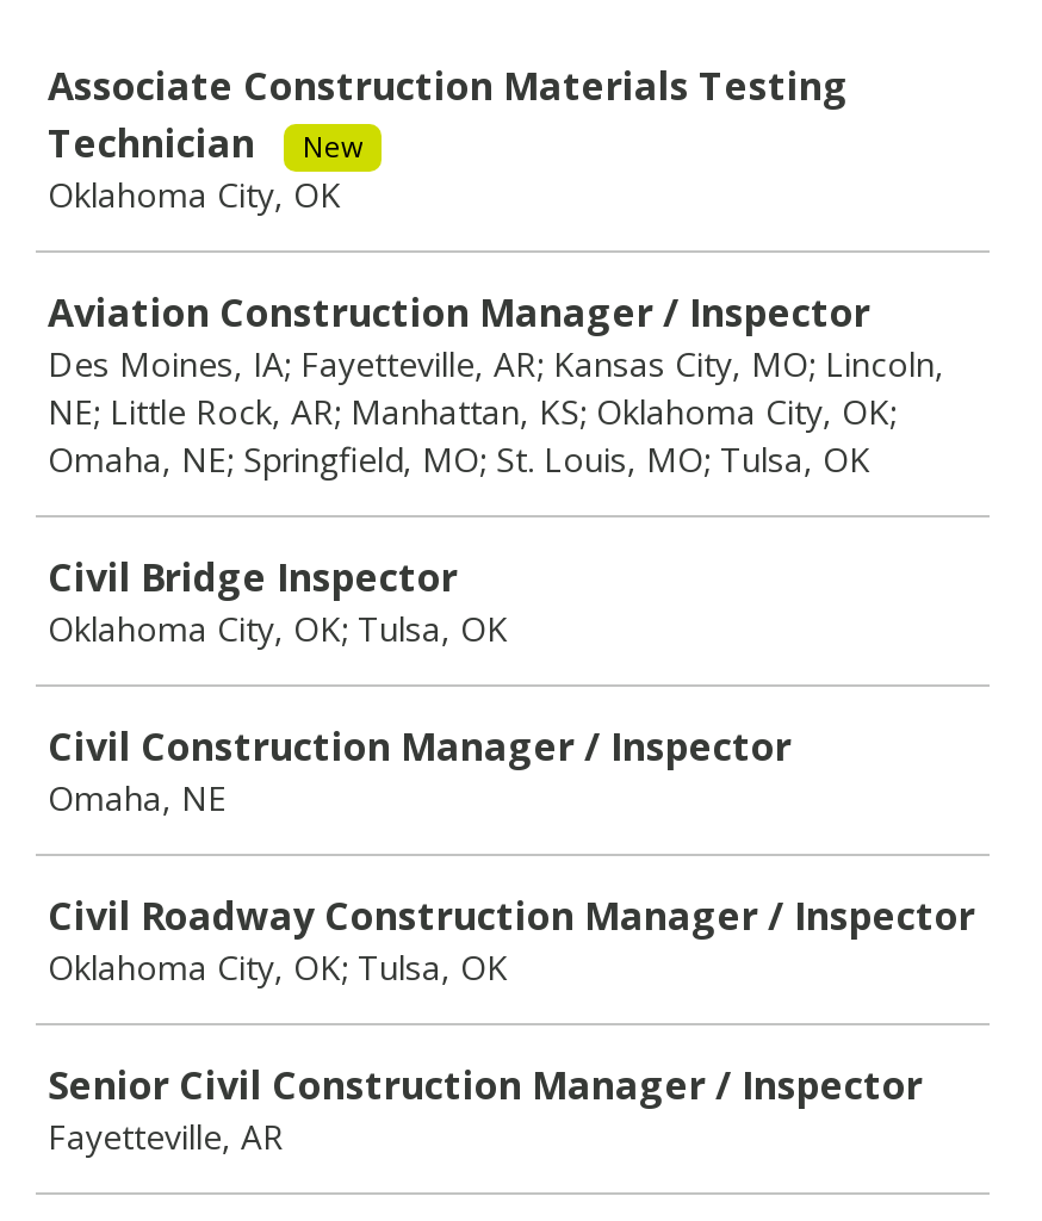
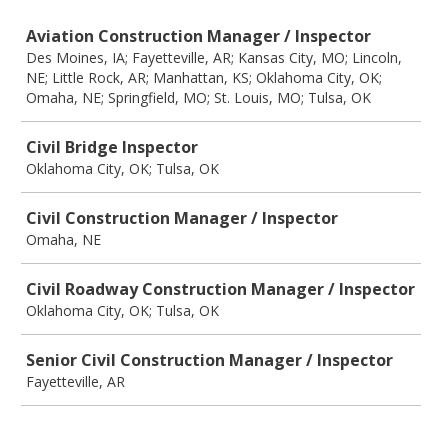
- Associate Construction Materials Testing
- Technician
- New
- Oklahoma City, OK
